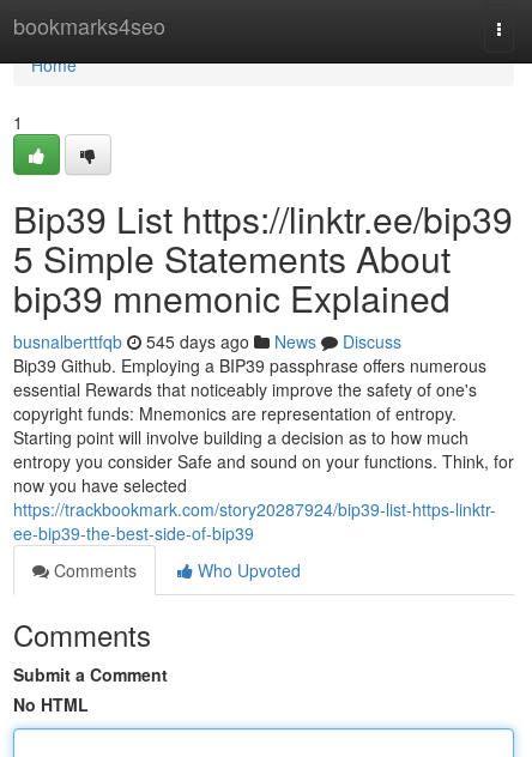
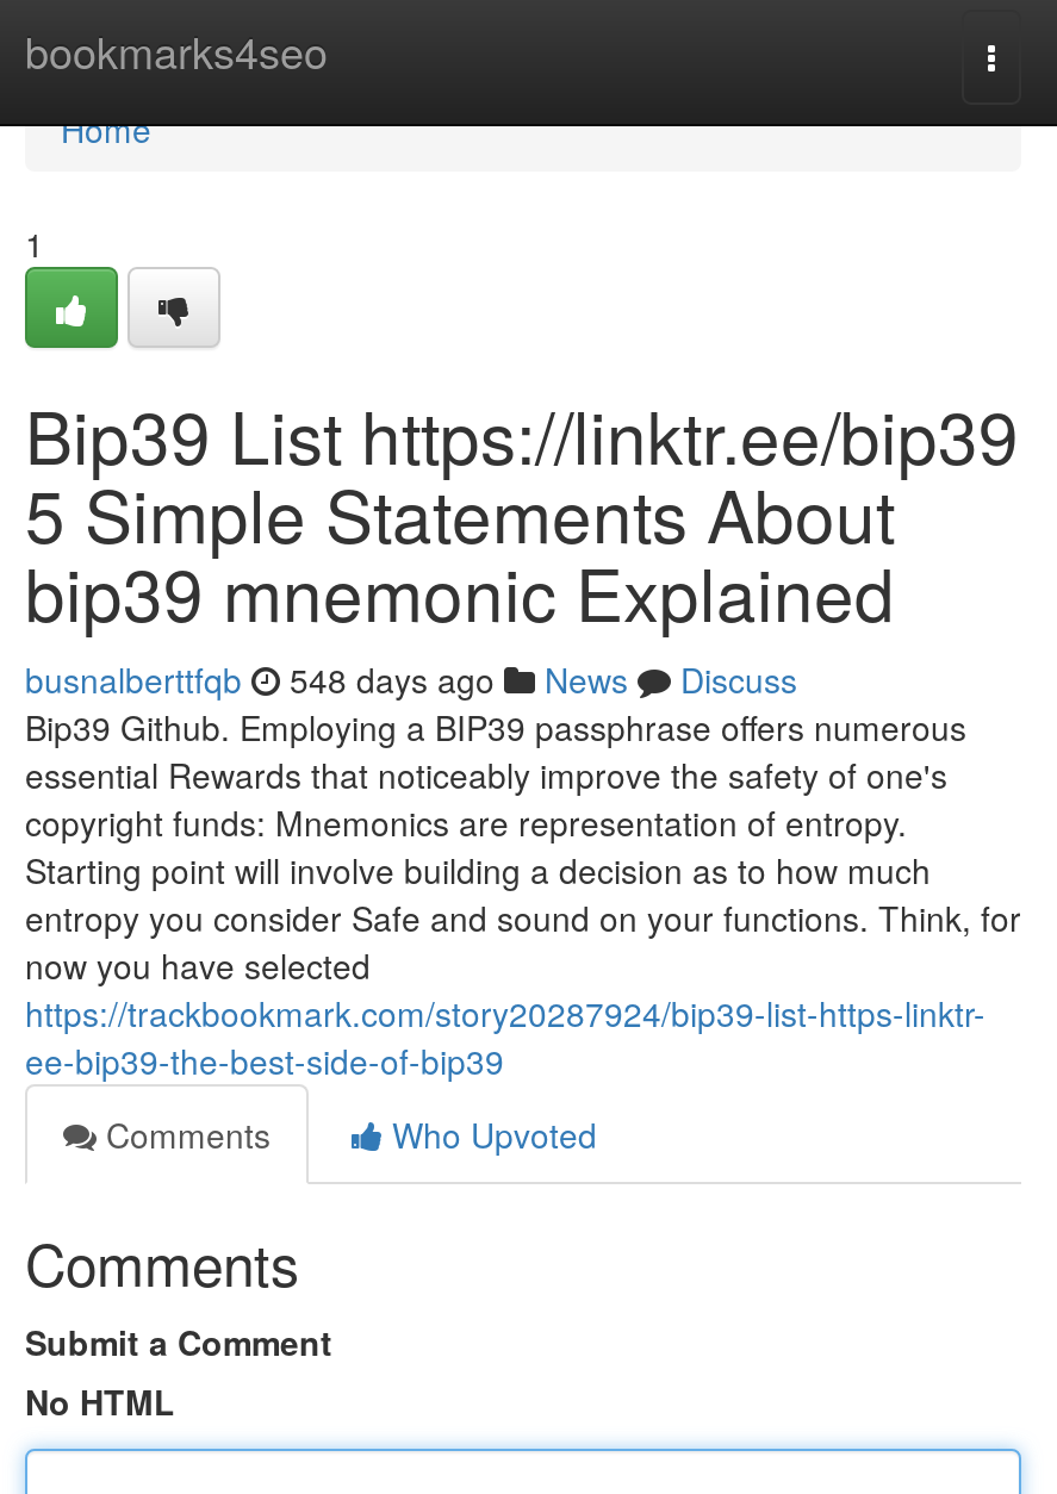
- busnalberttfqb 545 days ago News Discuss
+ busnalberttfqb 548 days ago News Discuss
